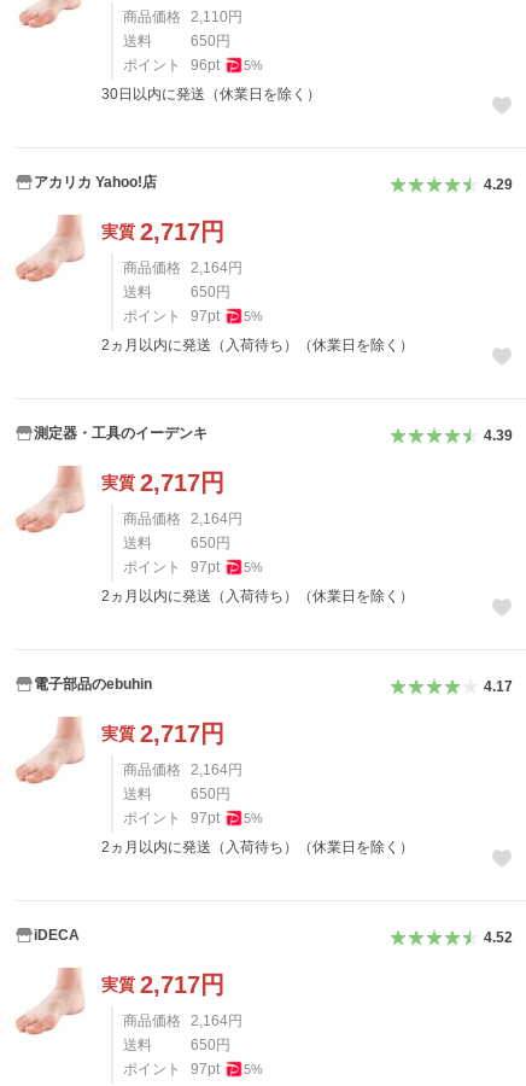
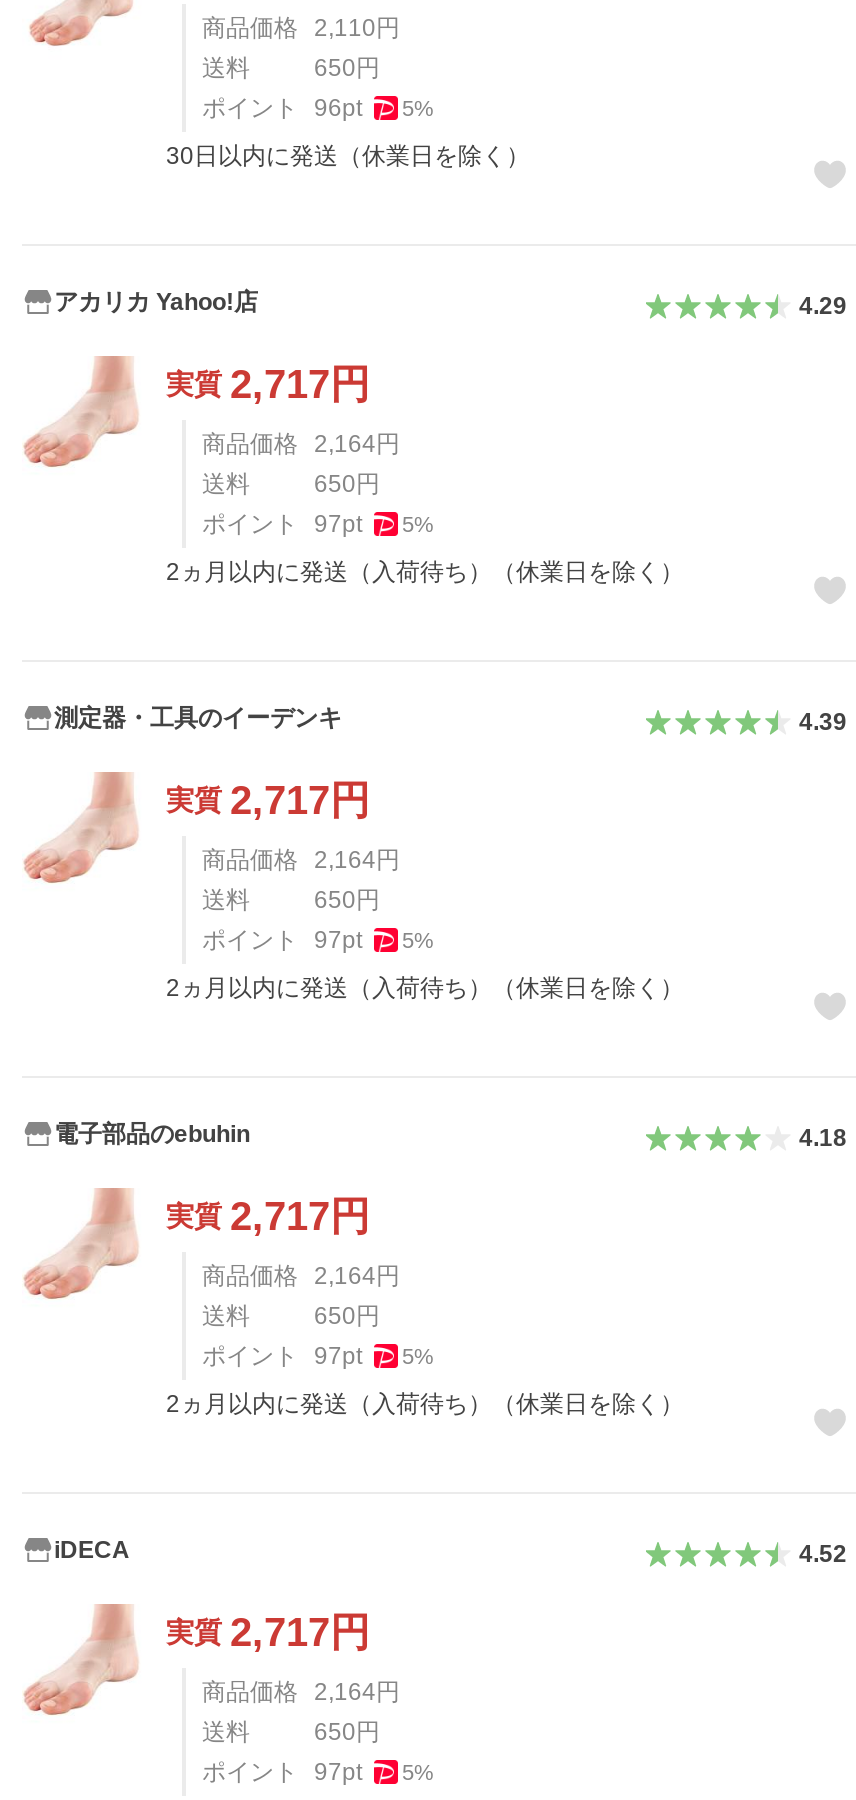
- 4.17
+ 4.18
